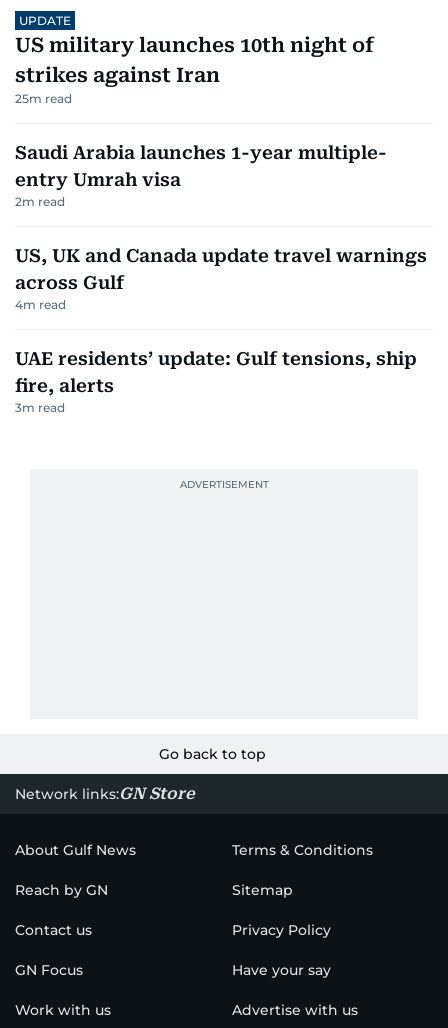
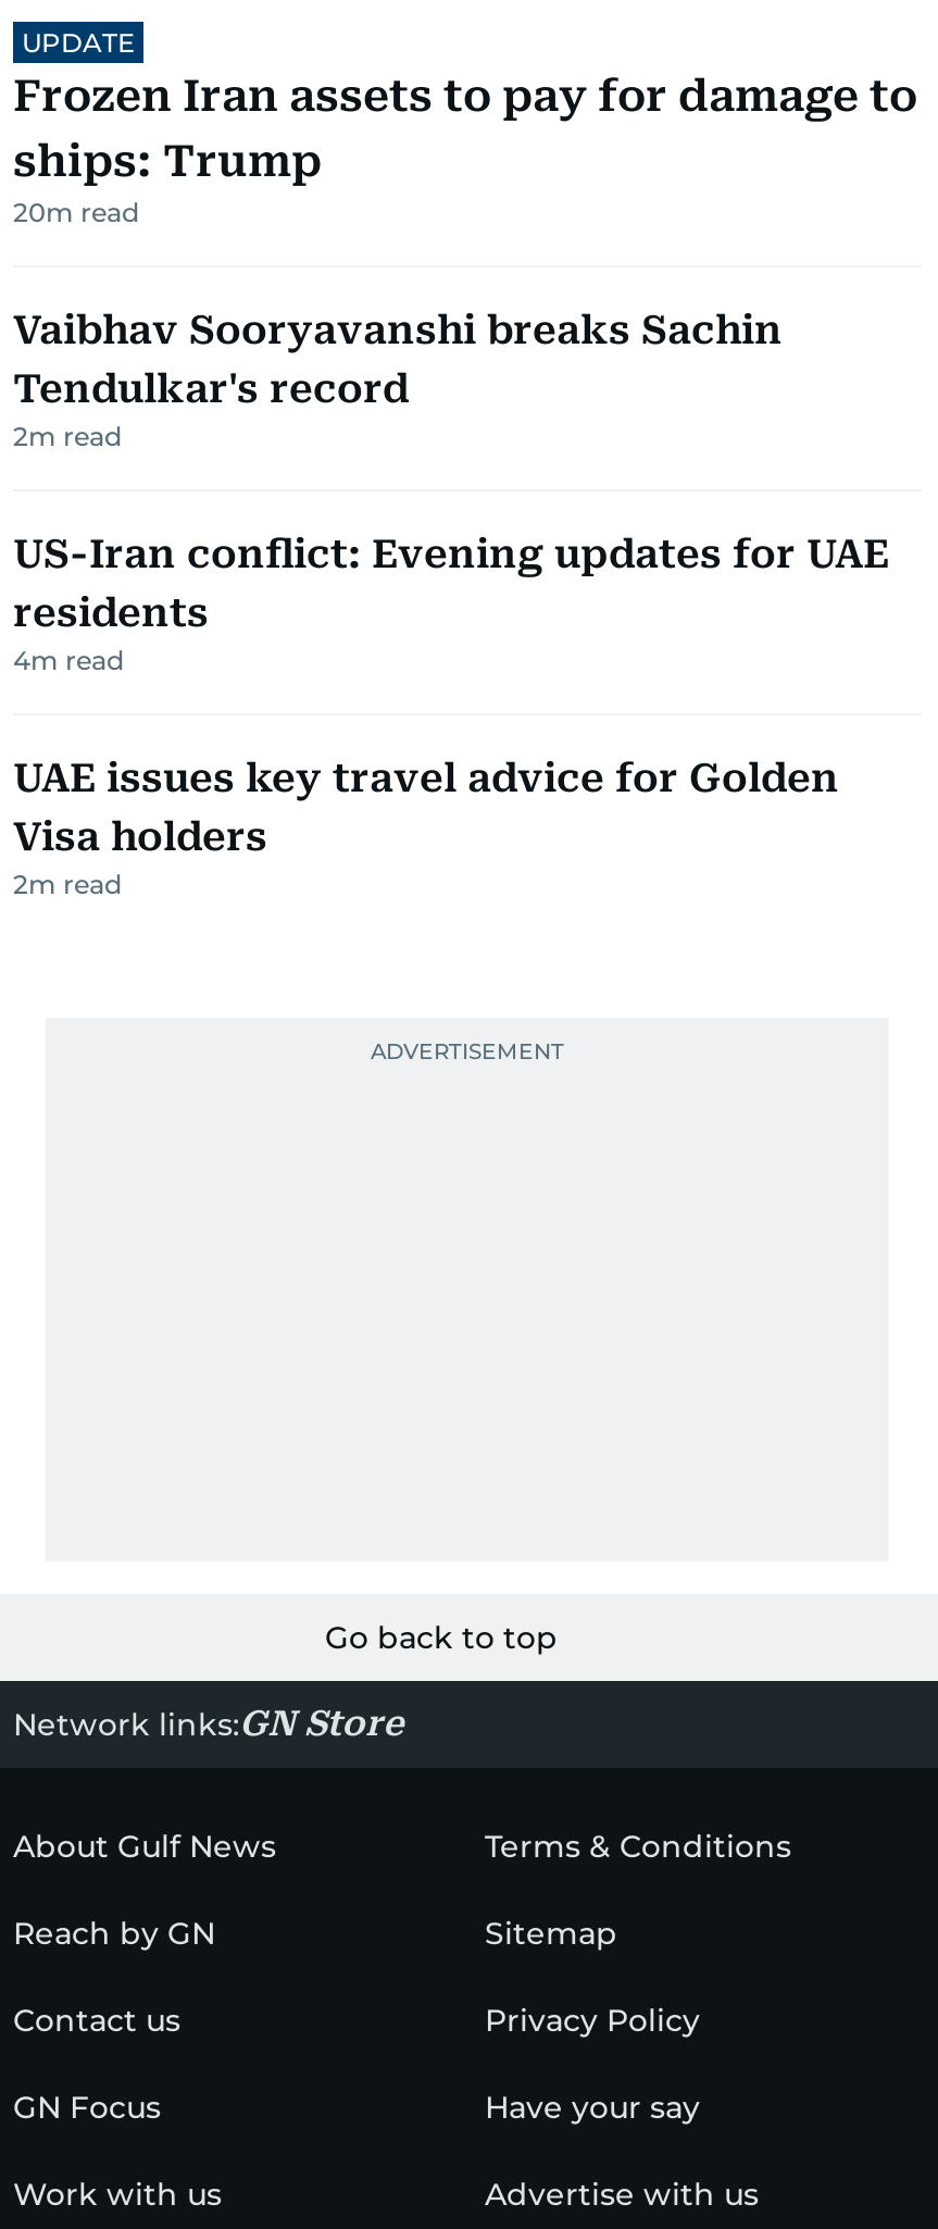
- US military launches 10th night of
- strikes against Iran
- 25m read
+ Frozen Iran assets to pay for damage to
+ ships: Trump
+ 20m read

- Saudi Arabia launches 1-year multiple-
- entry Umrah visa
+ Vaibhav Sooryavanshi breaks Sachin
+ Tendulkar's record

- US, UK and Canada update travel warnings
- across Gulf
+ US-Iran conflict: Evening updates for UAE
+ residents

- UAE residents’ update: Gulf tensions, ship
- fire, alerts
- 3m read
+ UAE issues key travel advice for Golden
+ Visa holders
+ 2m read
